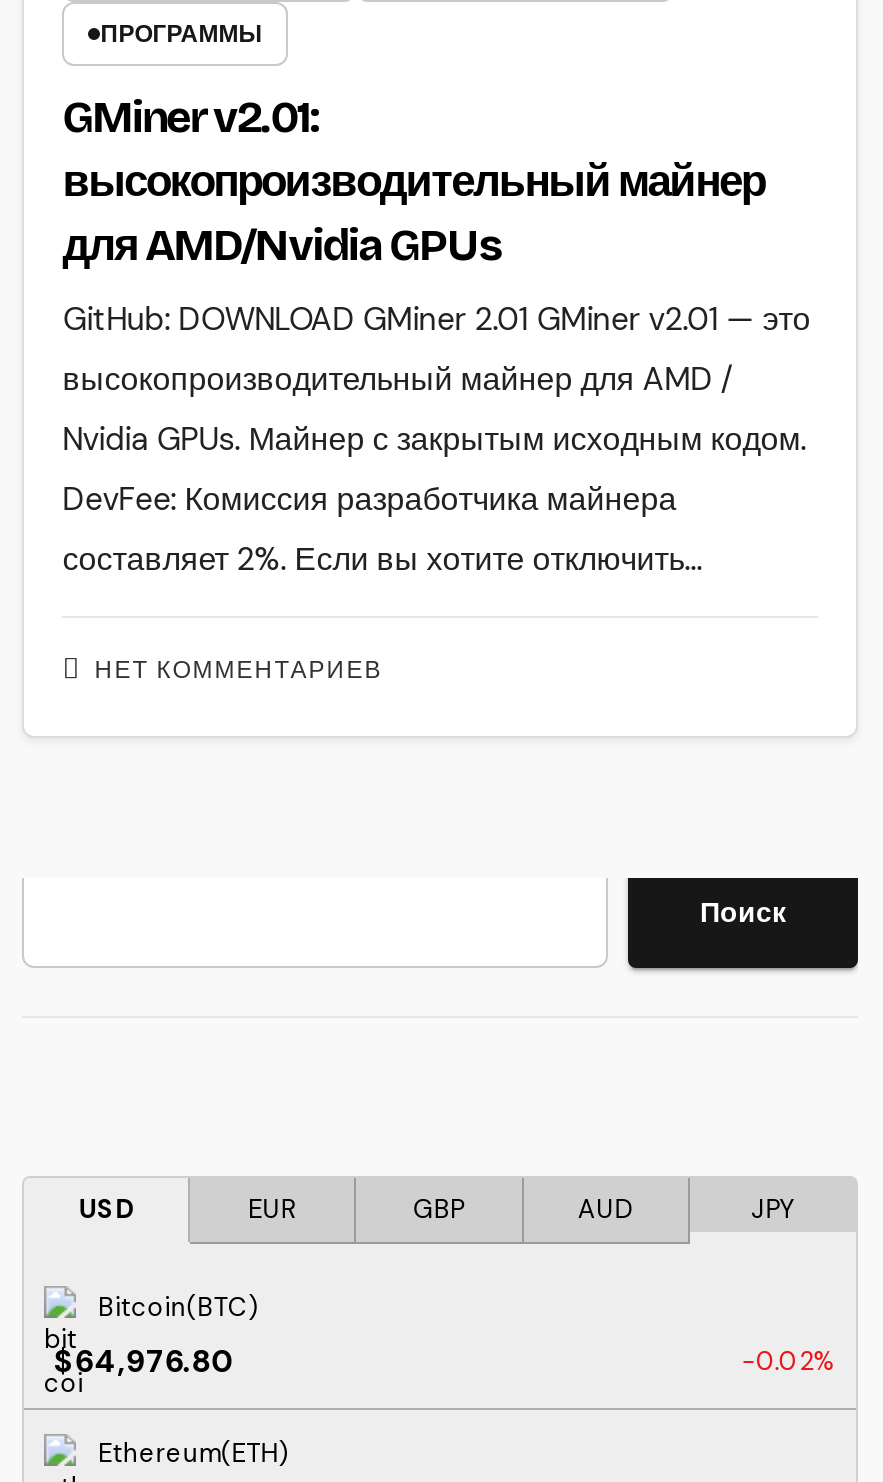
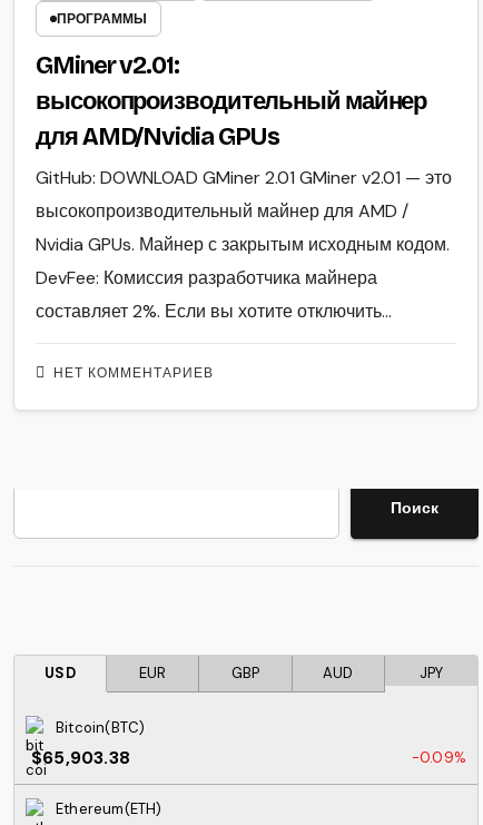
- $64,976.80
+ $65,903.38

- -0.02%
+ -0.09%
